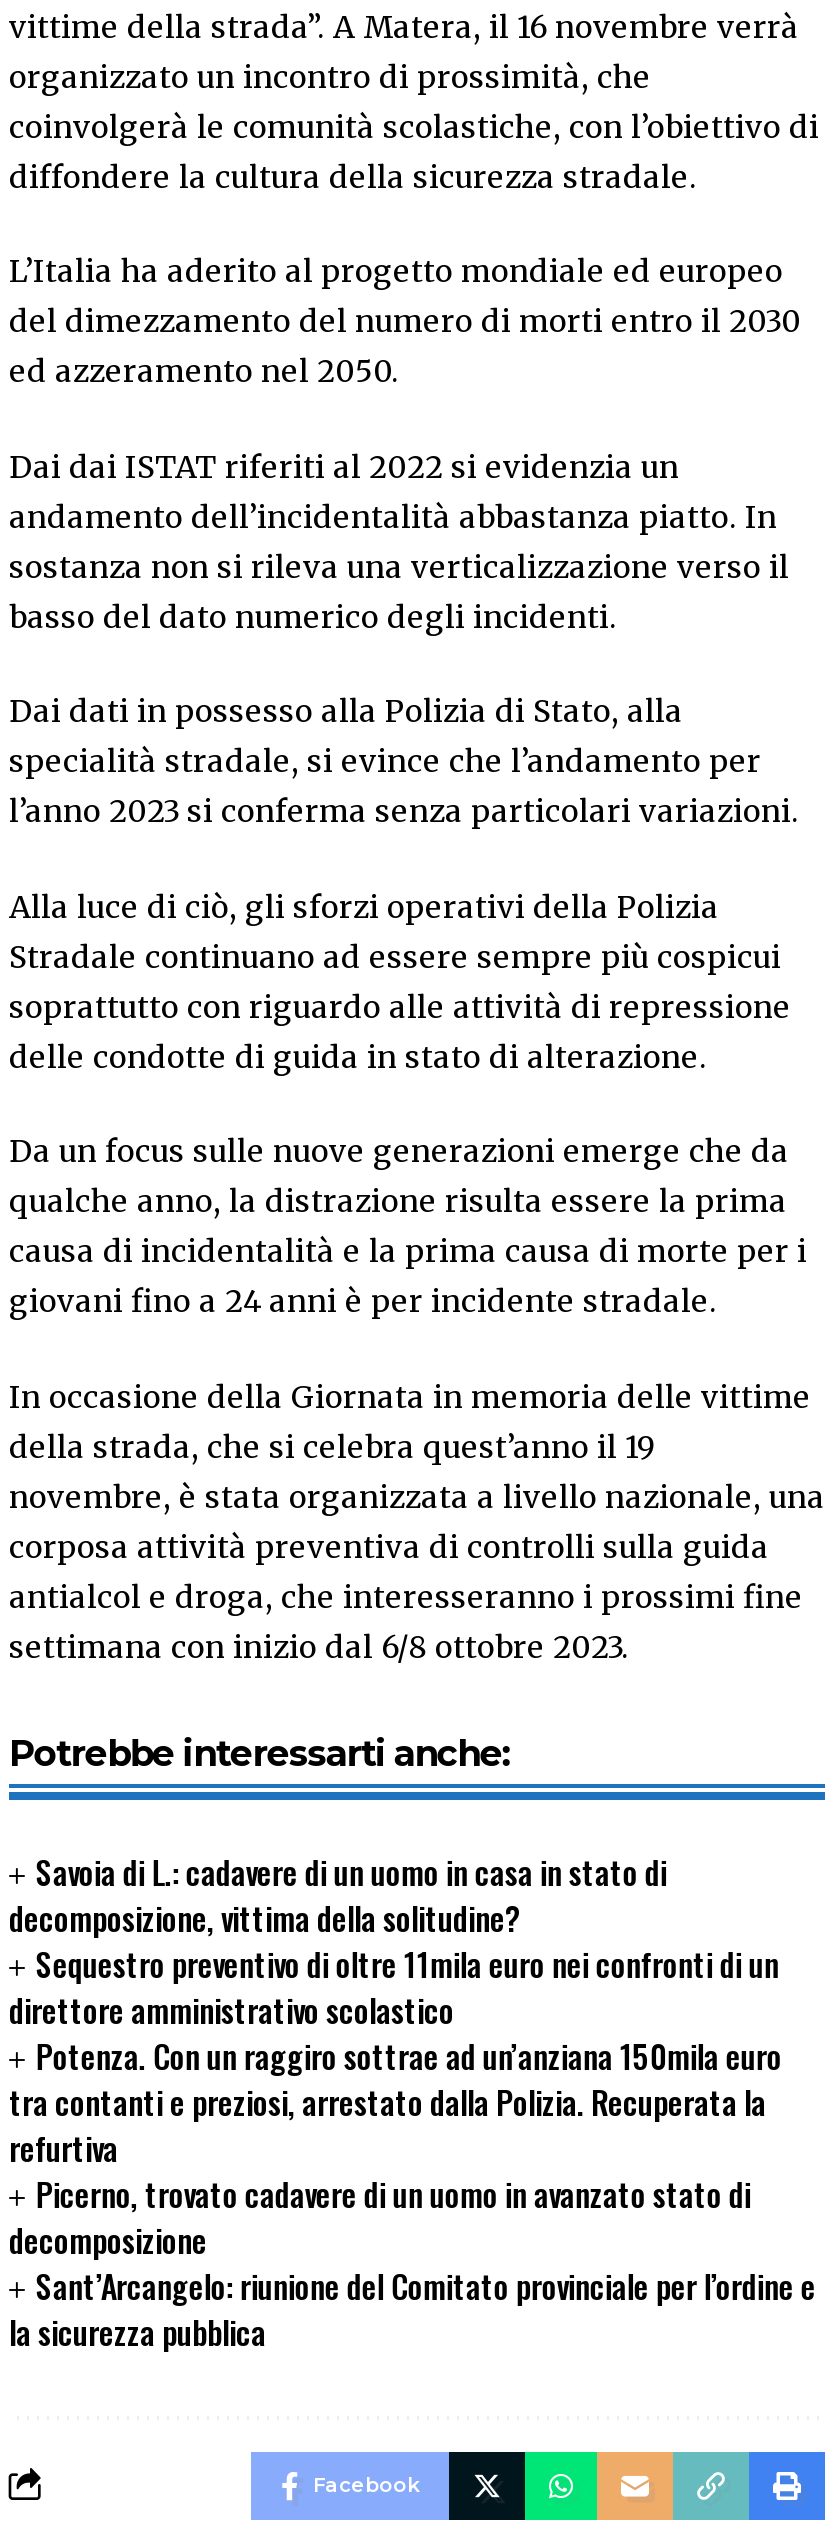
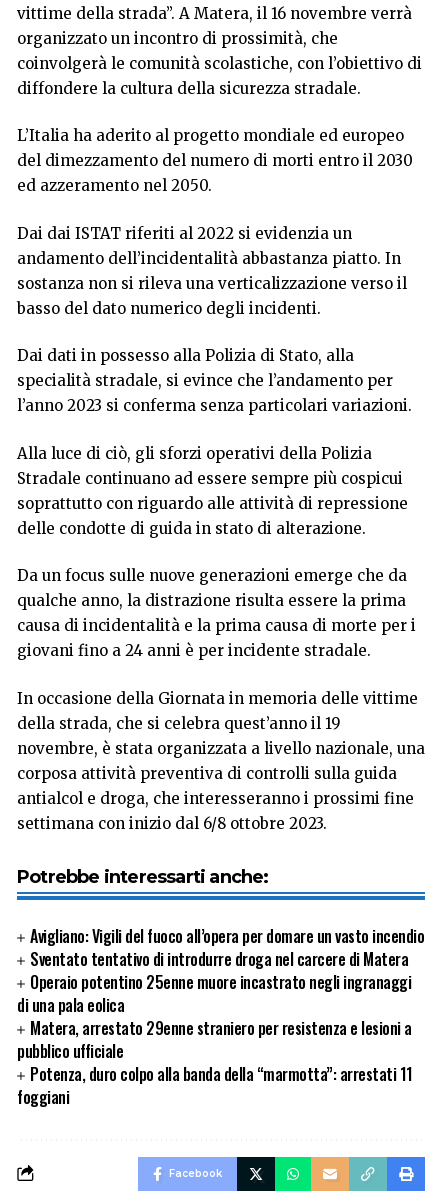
- Savoia di L.: cadavere di un uomo in casa in stato di
- decomposizione, vittima della solitudine?
- Sequestro preventivo di oltre 11mila euro nei confronti di un
- direttore amministrativo scolastico
- Potenza. Con un raggiro sottrae ad un’anziana 150mila euro
- tra contanti e preziosi, arrestato dalla Polizia. Recuperata la
- refurtiva
- Picerno, trovato cadavere di un uomo in avanzato stato di
- decomposizione
- Sant’Arcangelo: riunione del Comitato provinciale per l’ordine e
- la sicurezza pubblica
+ Avigliano: Vigili del fuoco all’opera per domare un vasto incendio
+ Sventato tentativo di introdurre droga nel carcere di Matera
+ Operaio potentino 25enne muore incastrato negli ingranaggi
+ di una pala eolica
+ Matera, arrestato 29enne straniero per resistenza e lesioni a
+ pubblico ufficiale
+ Potenza, duro colpo alla banda della “marmotta”: arrestati 11
+ foggiani
